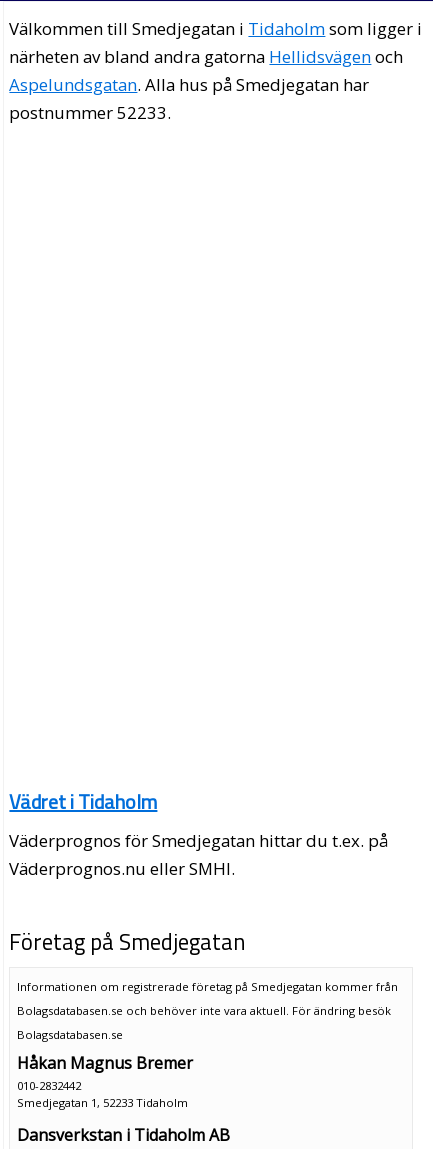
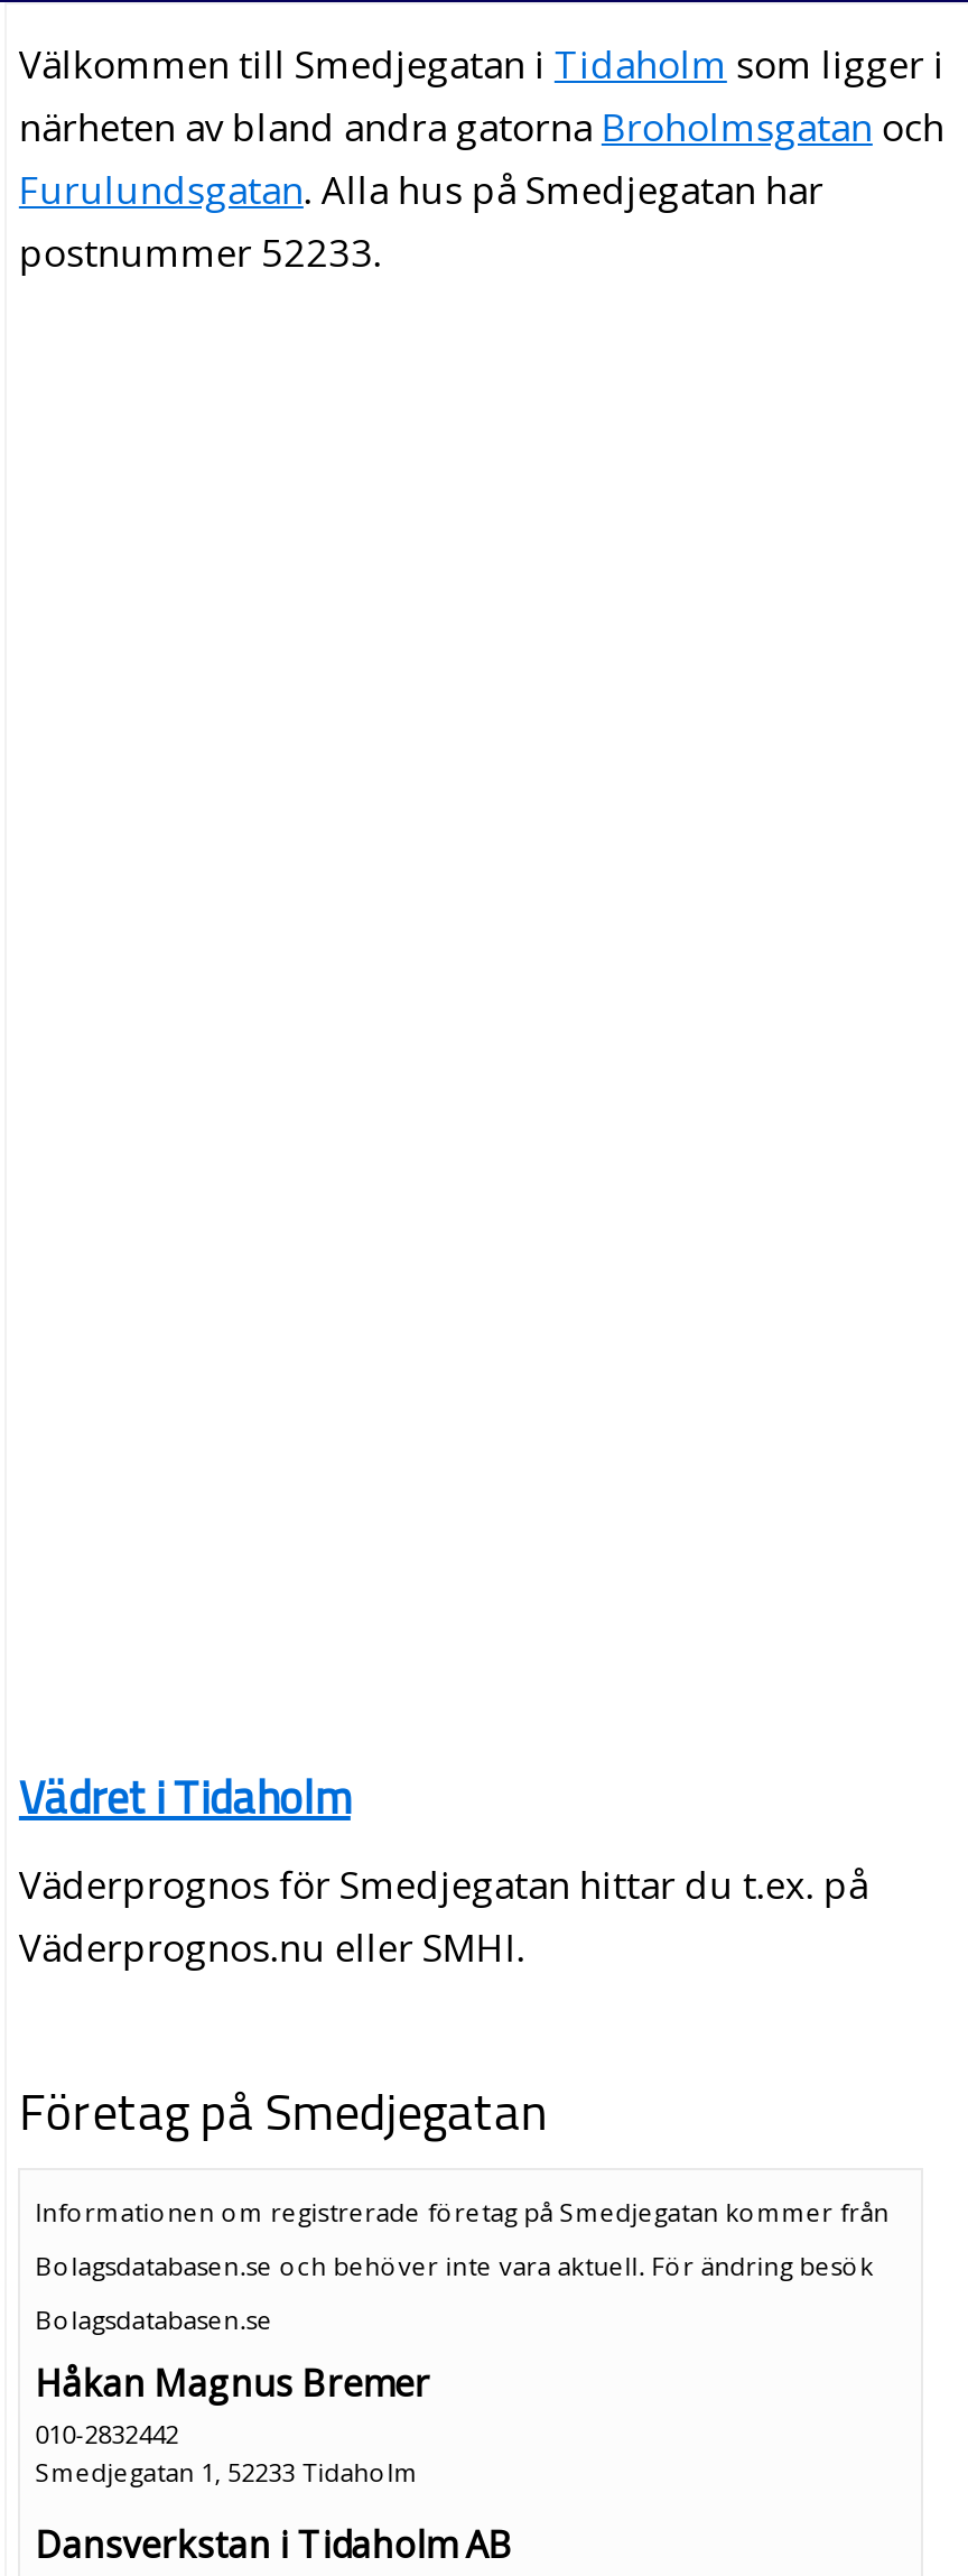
- närheten av bland andra gatorna Hellidsvägen och
+ närheten av bland andra gatorna Broholmsgatan och

- Aspelundsgatan. Alla hus på Smedjegatan har
+ Furulundsgatan. Alla hus på Smedjegatan har
